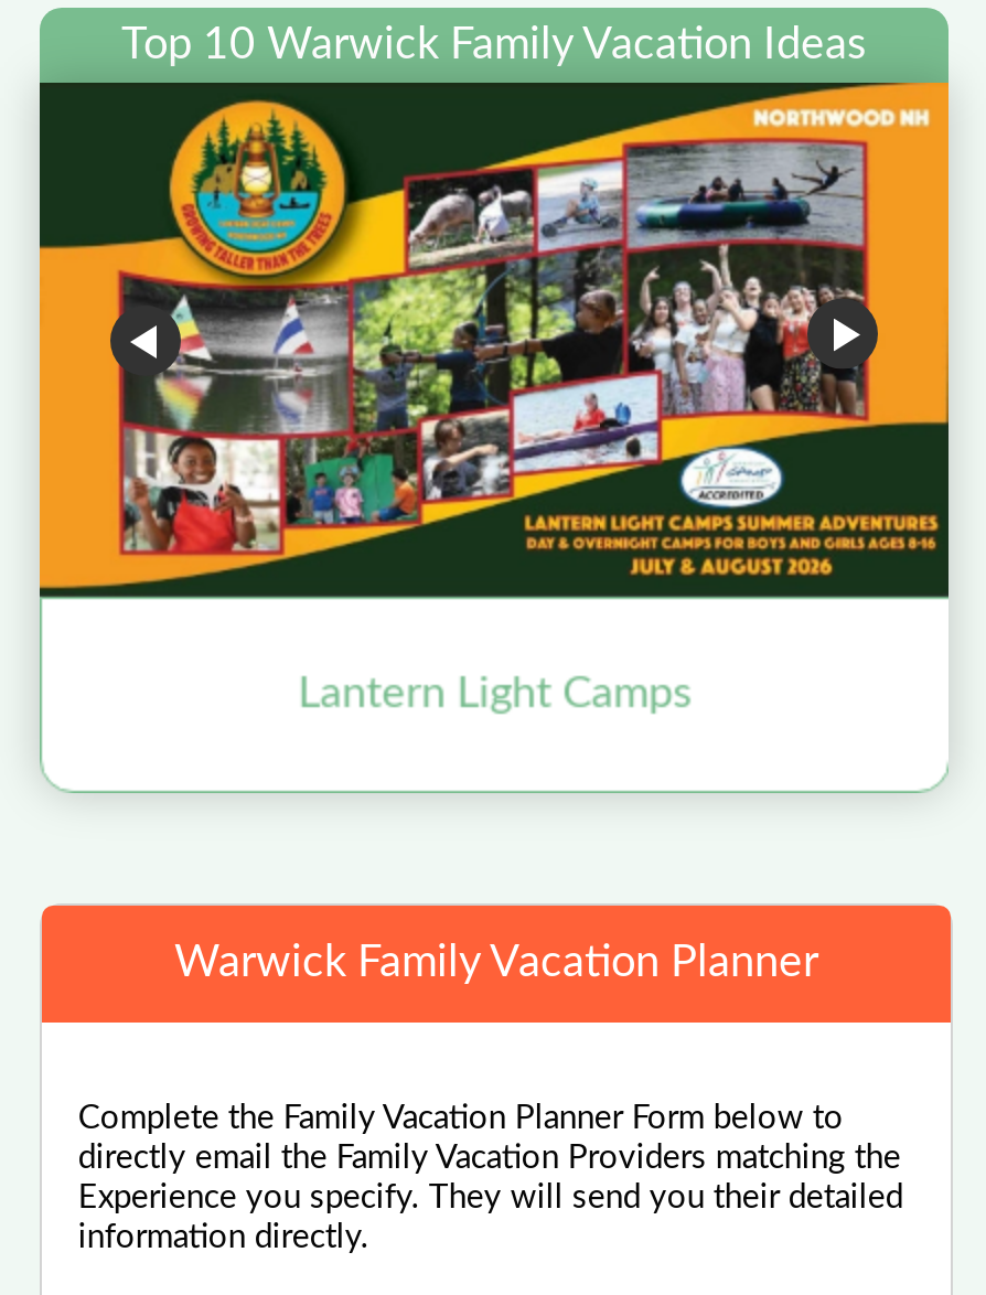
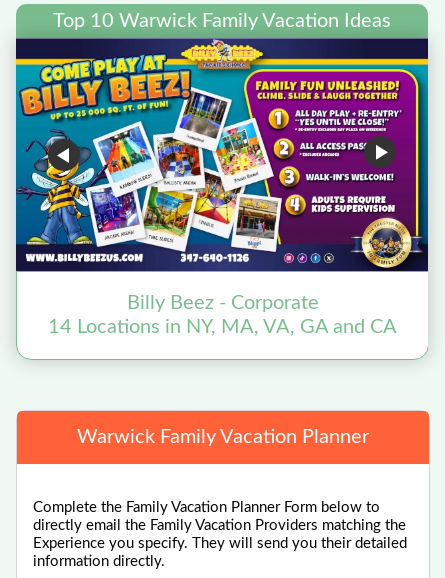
- [image]
- Lantern Light Camps
+ [image]
+ Billy Beez - Corporate
+ 14 Locations in NY, MA, VA, GA and CA
